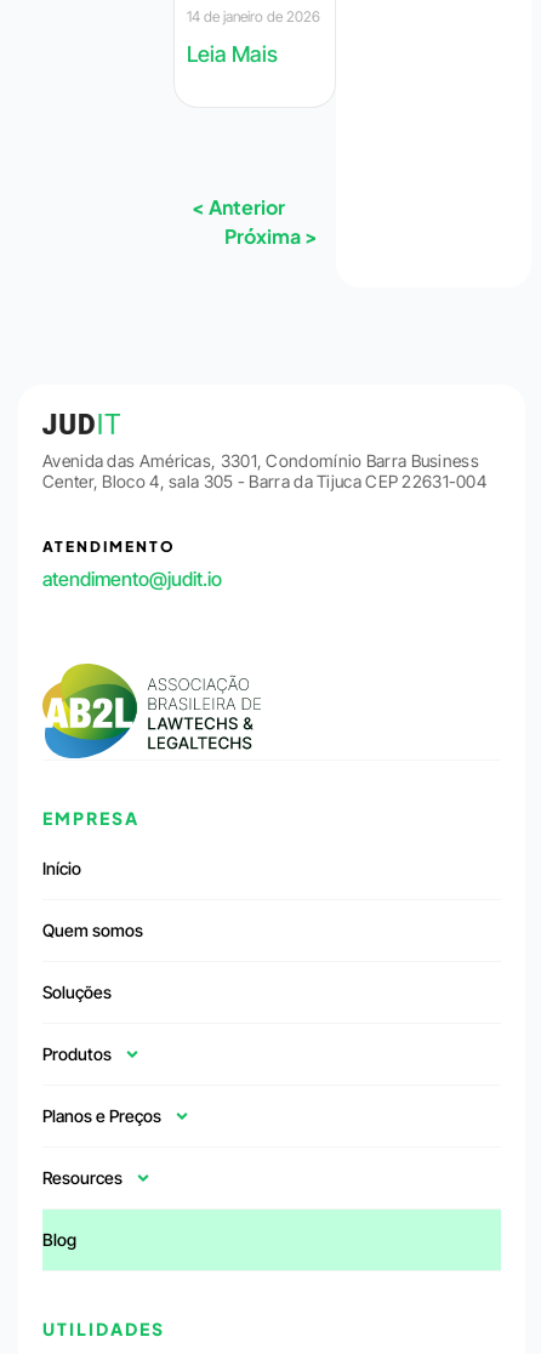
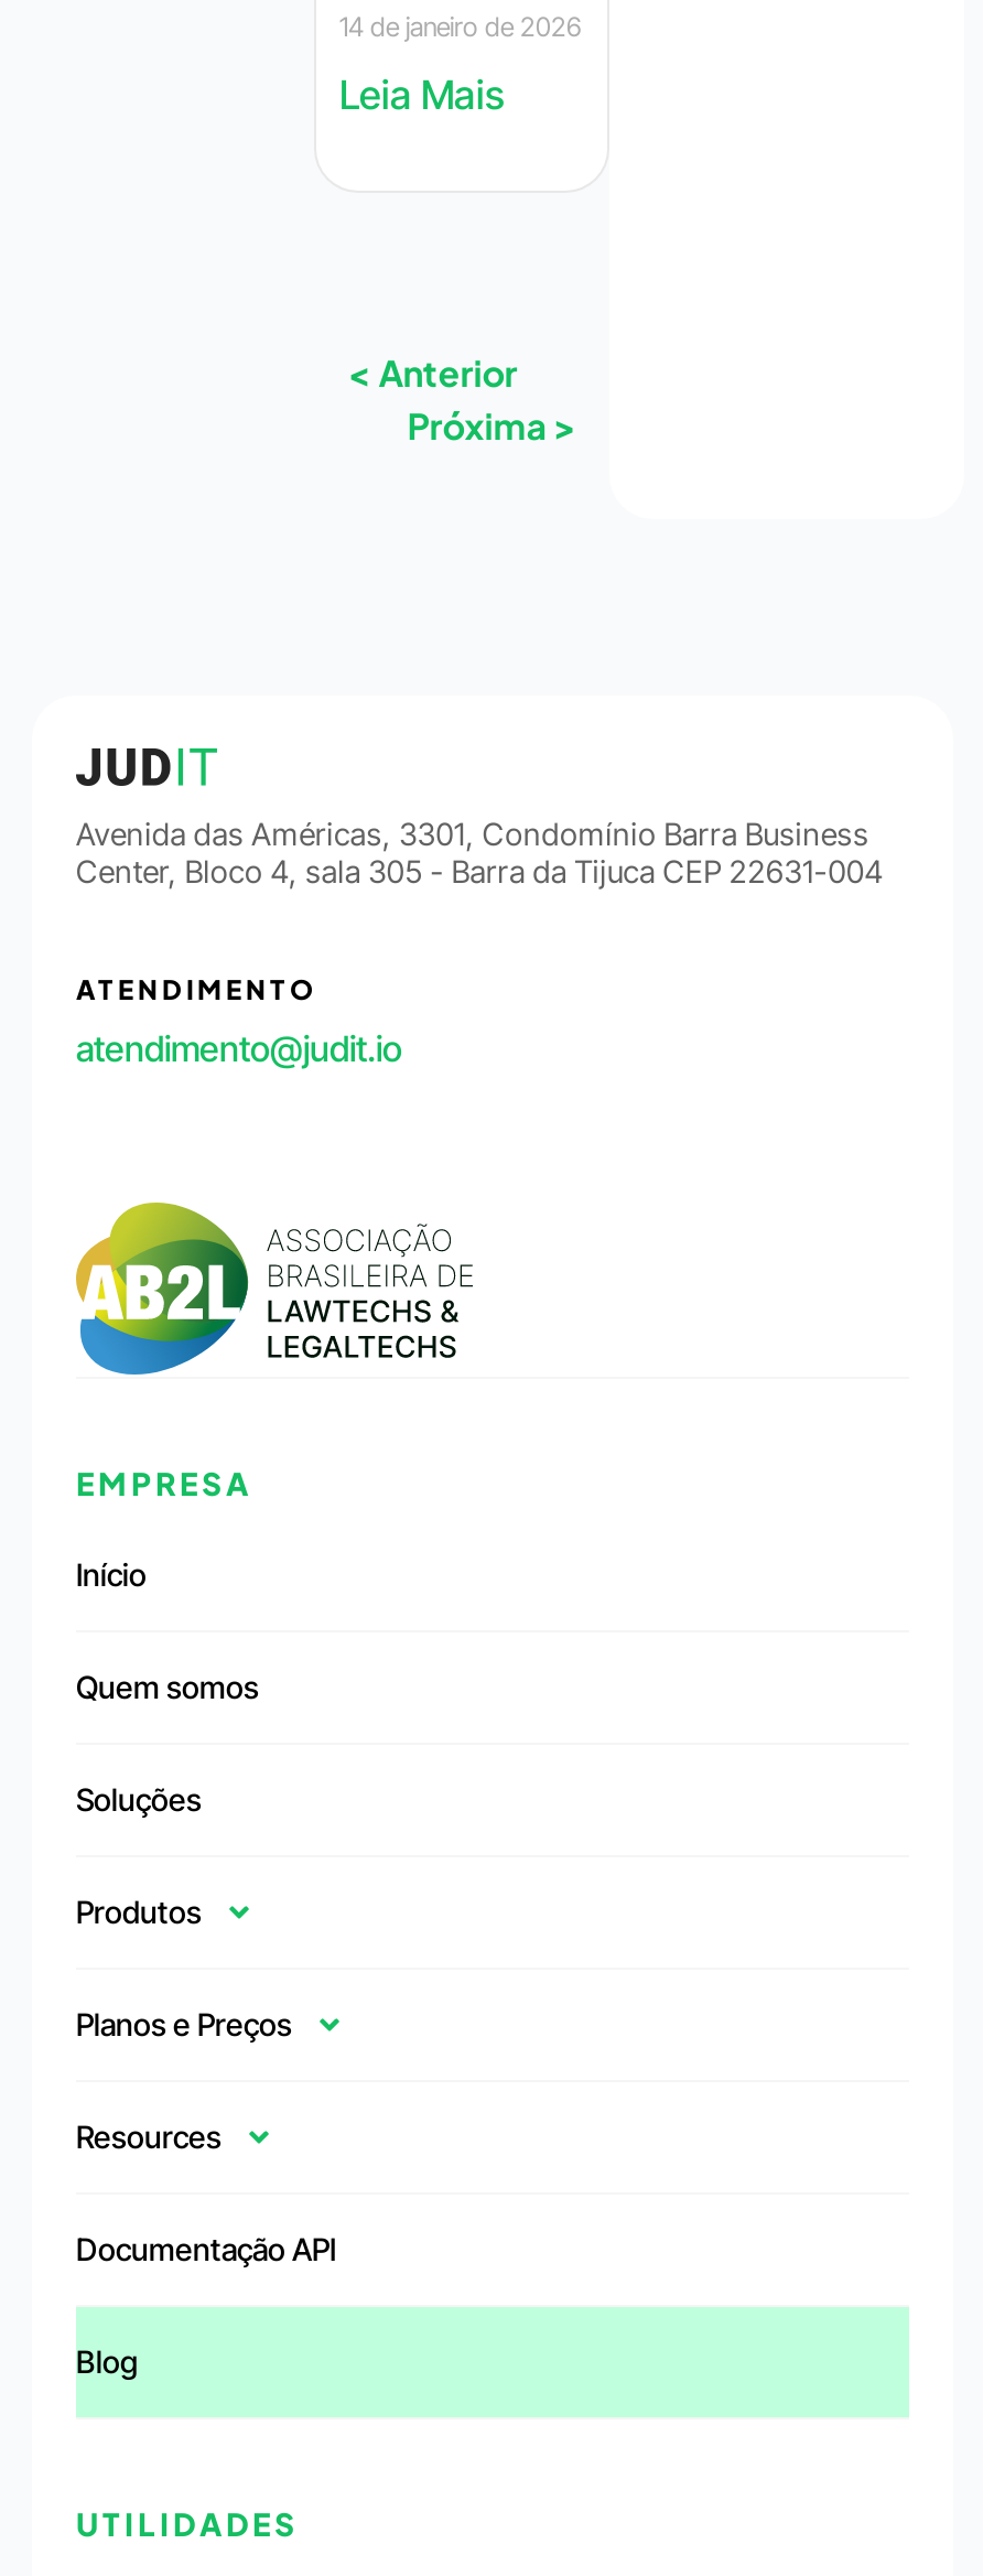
+ Documentação API
